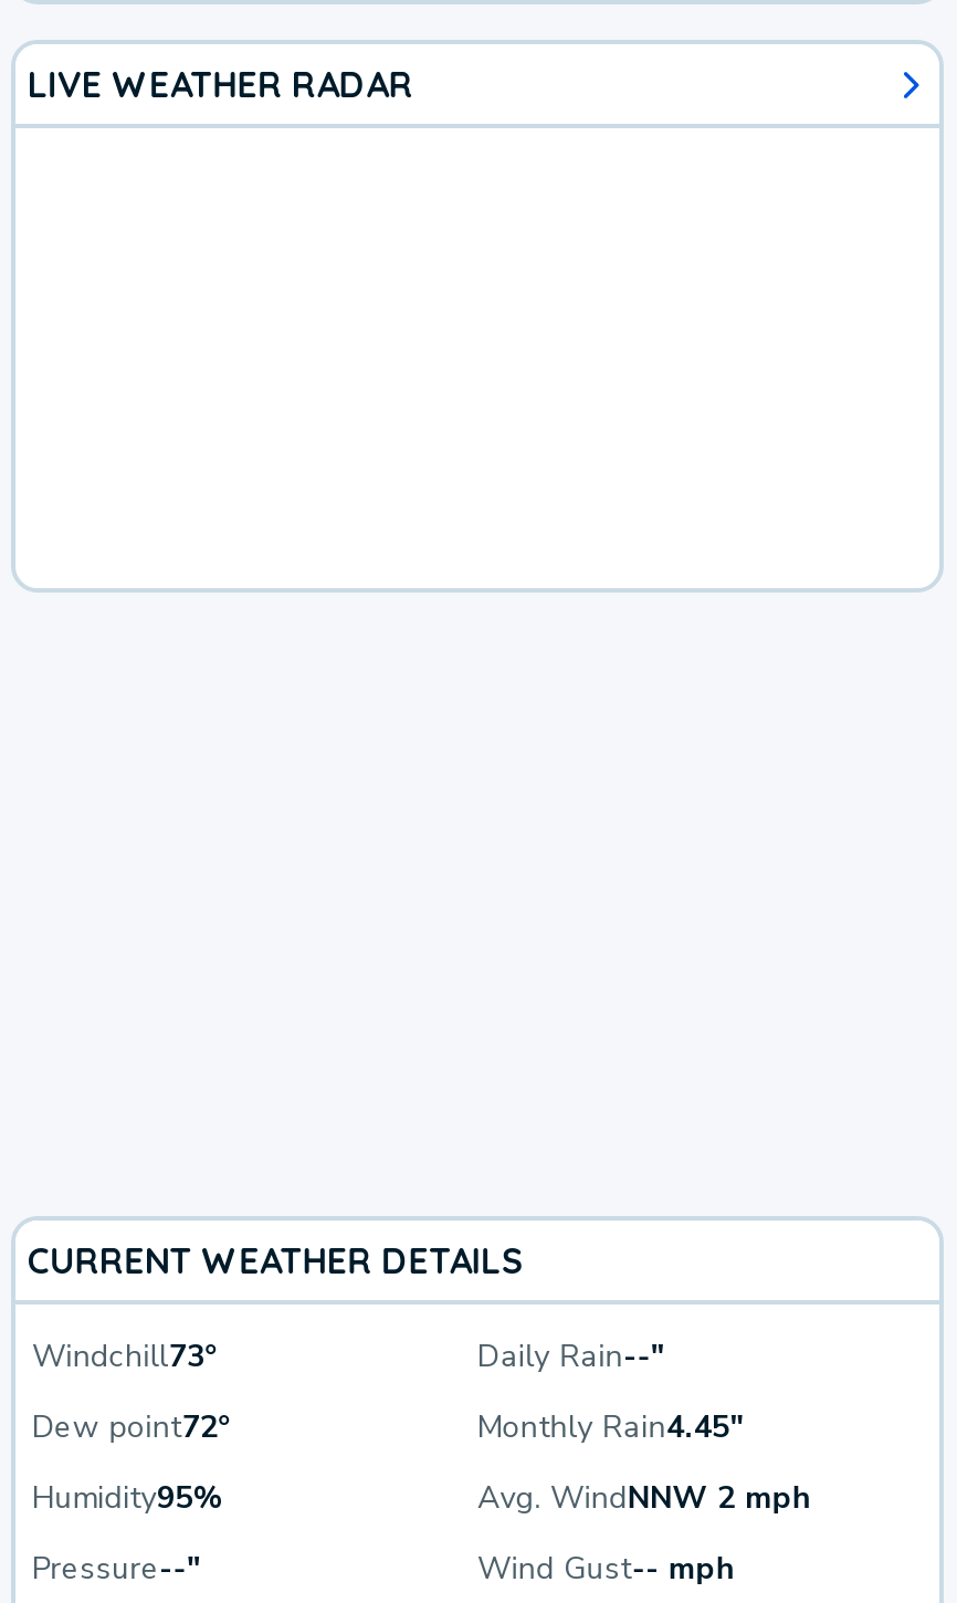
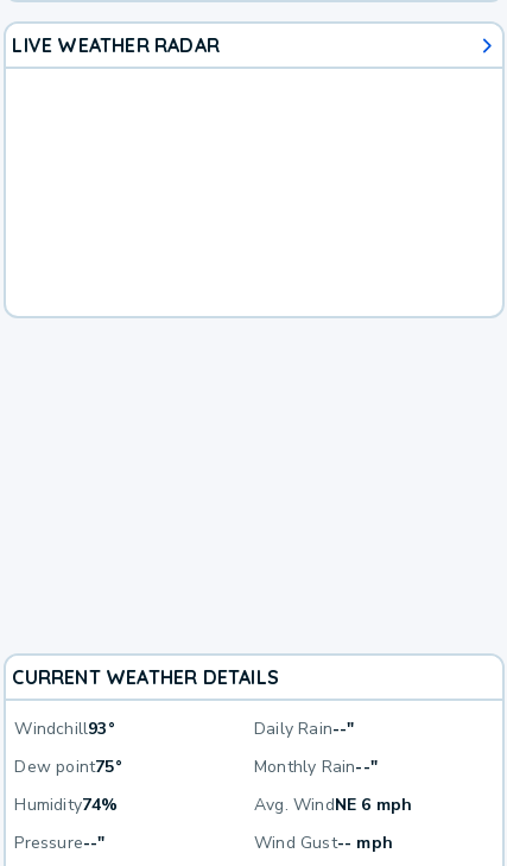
- Windchill73°
+ Windchill93°

- Dew point72°
+ Dew point75°

- Monthly Rain4.45"
+ Monthly Rain--"

- Humidity95%
+ Humidity74%

- Avg. WindNNW 2 mph
+ Avg. WindNE 6 mph
